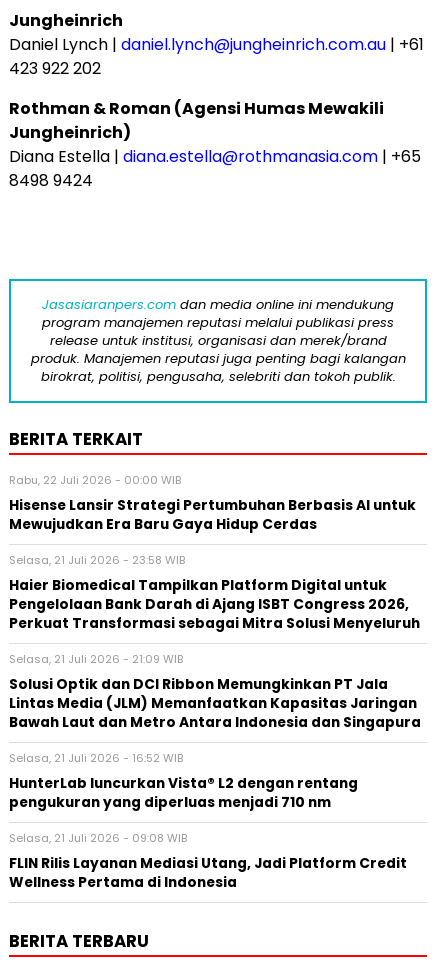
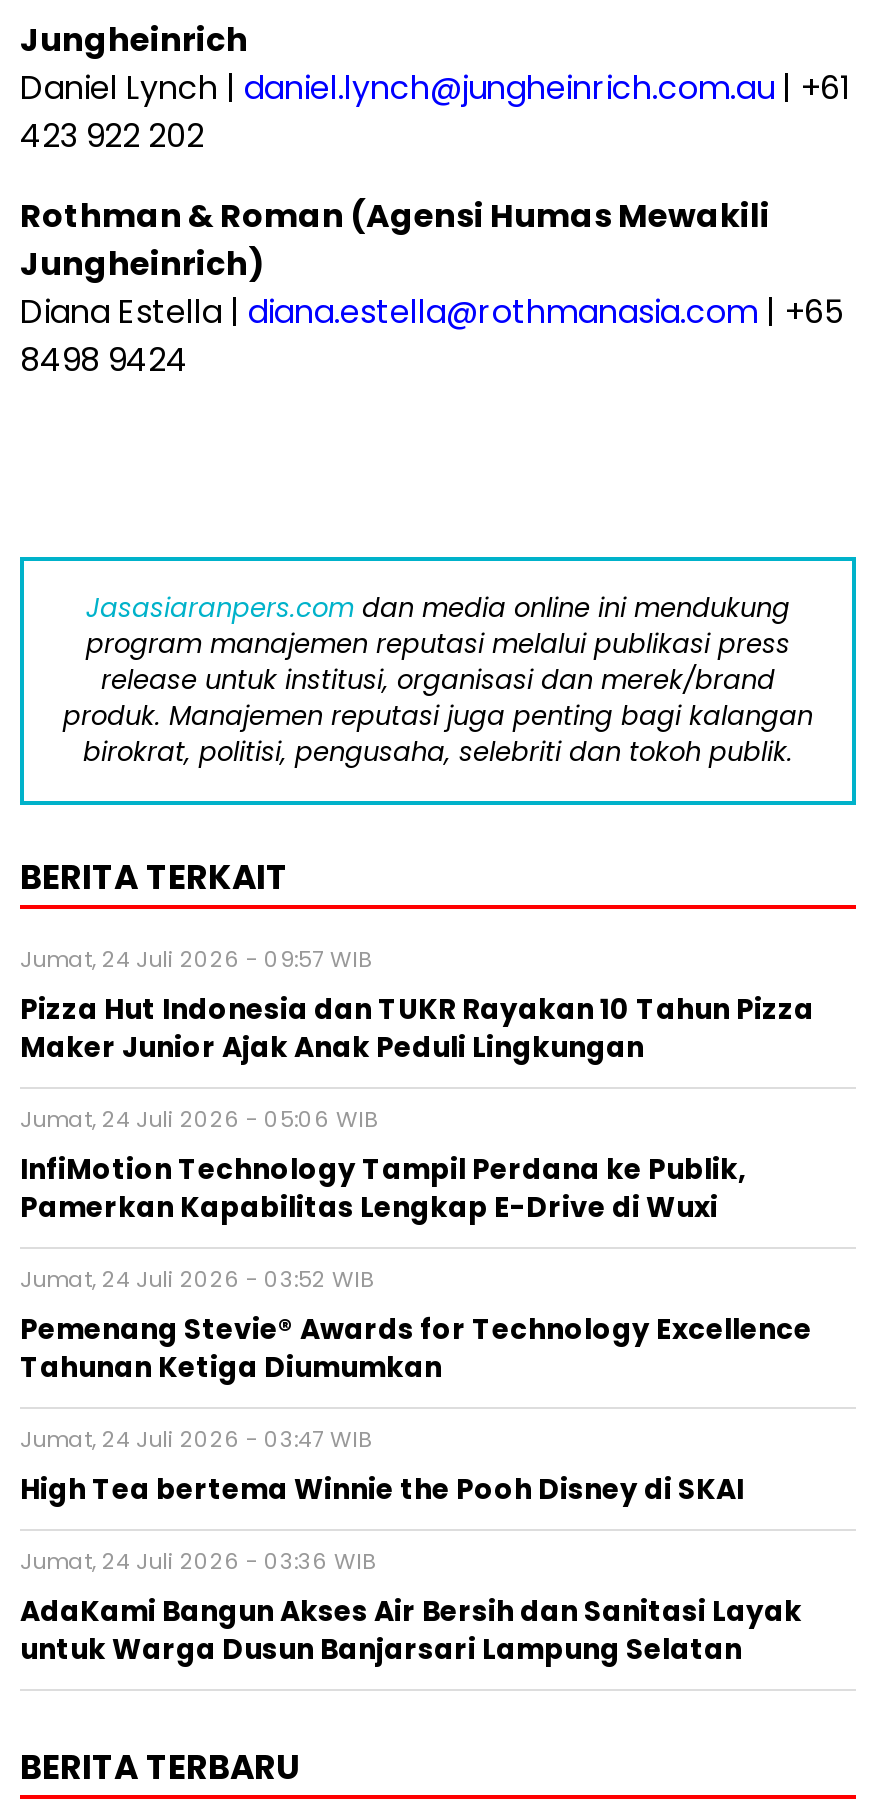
- Rabu, 22 Juli 2026 - 00:00 WIB
- Hisense Lansir Strategi Pertumbuhan Berbasis AI untuk
- Mewujudkan Era Baru Gaya Hidup Cerdas
+ Jumat, 24 Juli 2026 - 09:57 WIB
+ Pizza Hut Indonesia dan TUKR Rayakan 10 Tahun Pizza
+ Maker Junior Ajak Anak Peduli Lingkungan

- Selasa, 21 Juli 2026 - 23:58 WIB
- Haier Biomedical Tampilkan Platform Digital untuk
- Pengelolaan Bank Darah di Ajang ISBT Congress 2026,
- Perkuat Transformasi sebagai Mitra Solusi Menyeluruh
+ Jumat, 24 Juli 2026 - 05:06 WIB
+ InfiMotion Technology Tampil Perdana ke Publik,
+ Pamerkan Kapabilitas Lengkap E-Drive di Wuxi

- Selasa, 21 Juli 2026 - 21:09 WIB
- Solusi Optik dan DCI Ribbon Memungkinkan PT Jala
- Lintas Media (JLM) Memanfaatkan Kapasitas Jaringan
- Bawah Laut dan Metro Antara Indonesia dan Singapura
+ Jumat, 24 Juli 2026 - 03:52 WIB
+ Pemenang Stevie® Awards for Technology Excellence
+ Tahunan Ketiga Diumumkan

- Selasa, 21 Juli 2026 - 16:52 WIB
- HunterLab luncurkan Vista® L2 dengan rentang
- pengukuran yang diperluas menjadi 710 nm
+ Jumat, 24 Juli 2026 - 03:47 WIB
+ High Tea bertema Winnie the Pooh Disney di SKAI

- Selasa, 21 Juli 2026 - 09:08 WIB
- FLIN Rilis Layanan Mediasi Utang, Jadi Platform Credit
- Wellness Pertama di Indonesia
+ Jumat, 24 Juli 2026 - 03:36 WIB
+ AdaKami Bangun Akses Air Bersih dan Sanitasi Layak
+ untuk Warga Dusun Banjarsari Lampung Selatan
